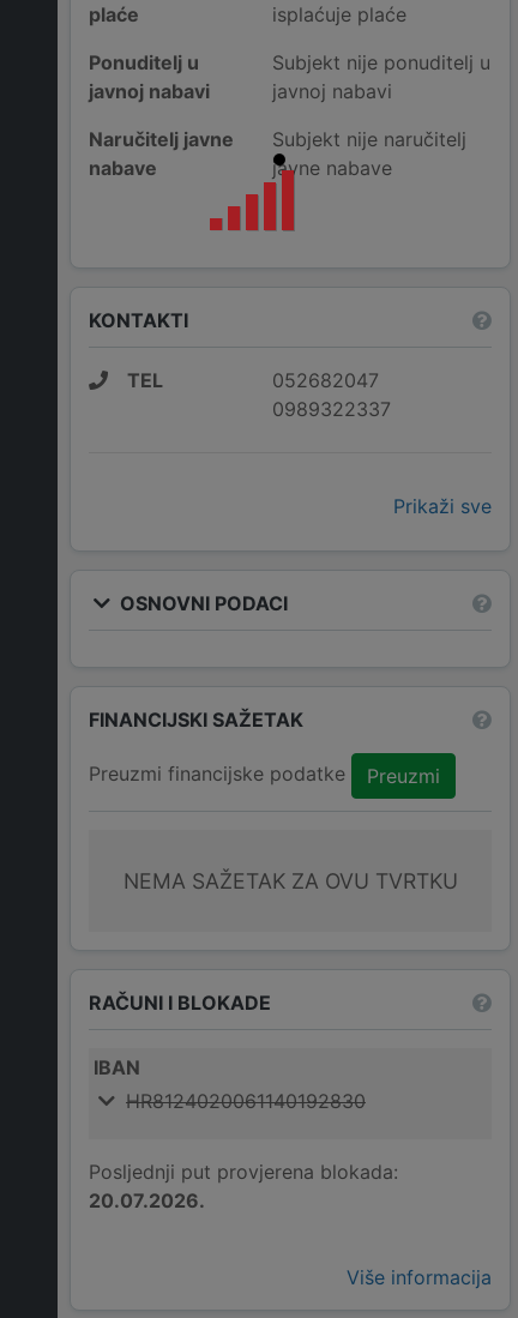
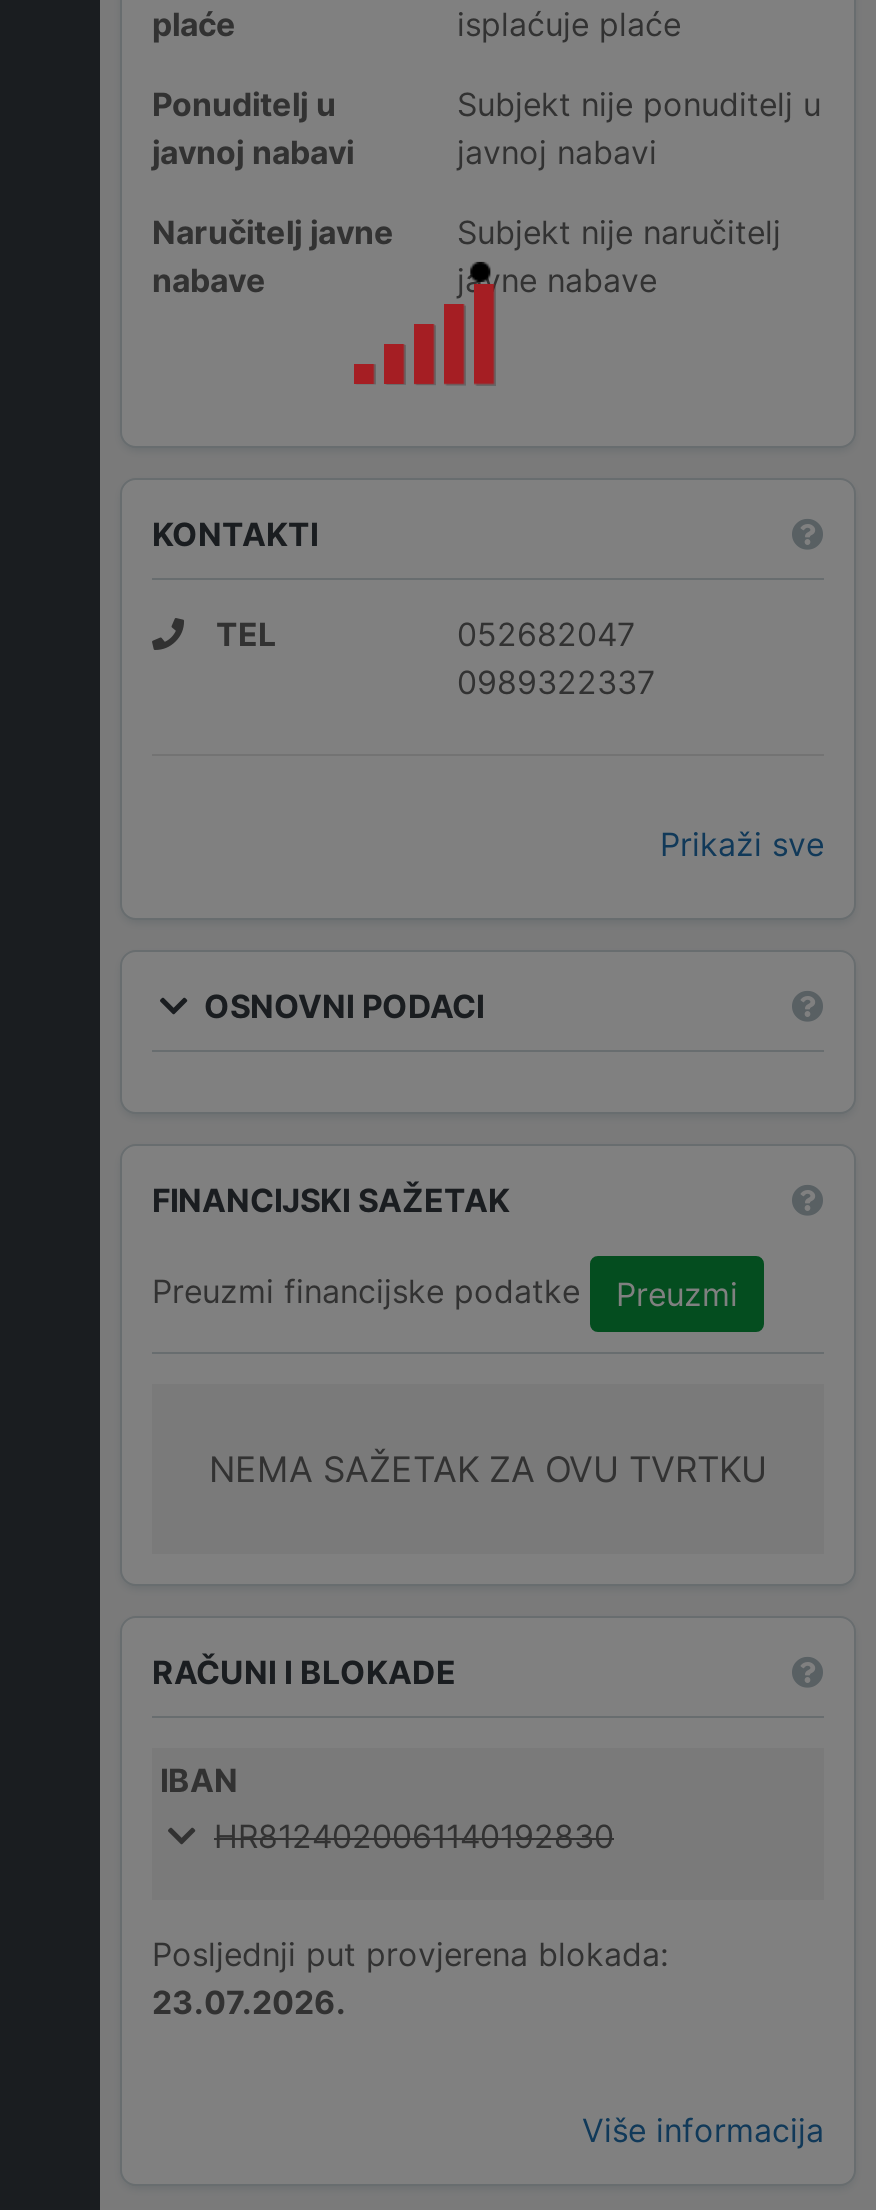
- 20.07.2026.
+ 23.07.2026.
